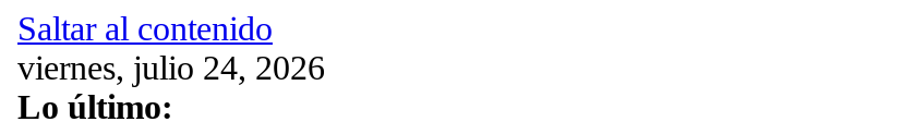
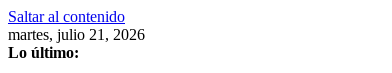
- viernes, julio 24, 2026
+ martes, julio 21, 2026
